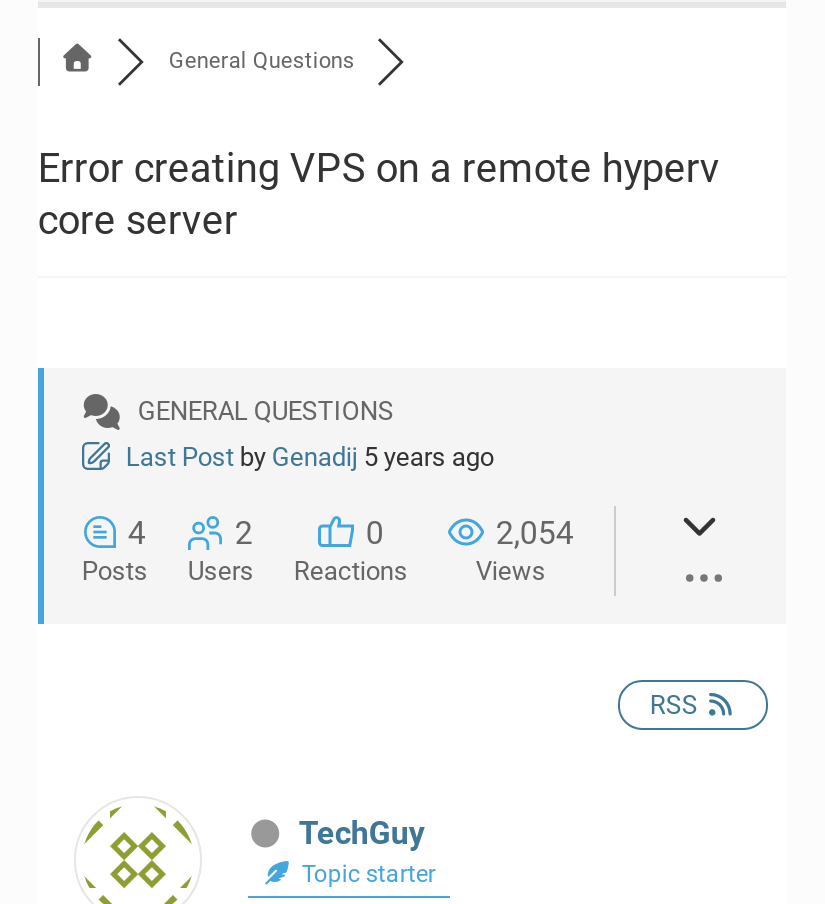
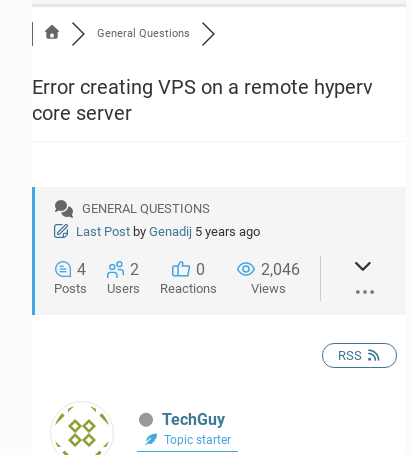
- 2,054
+ 2,046
